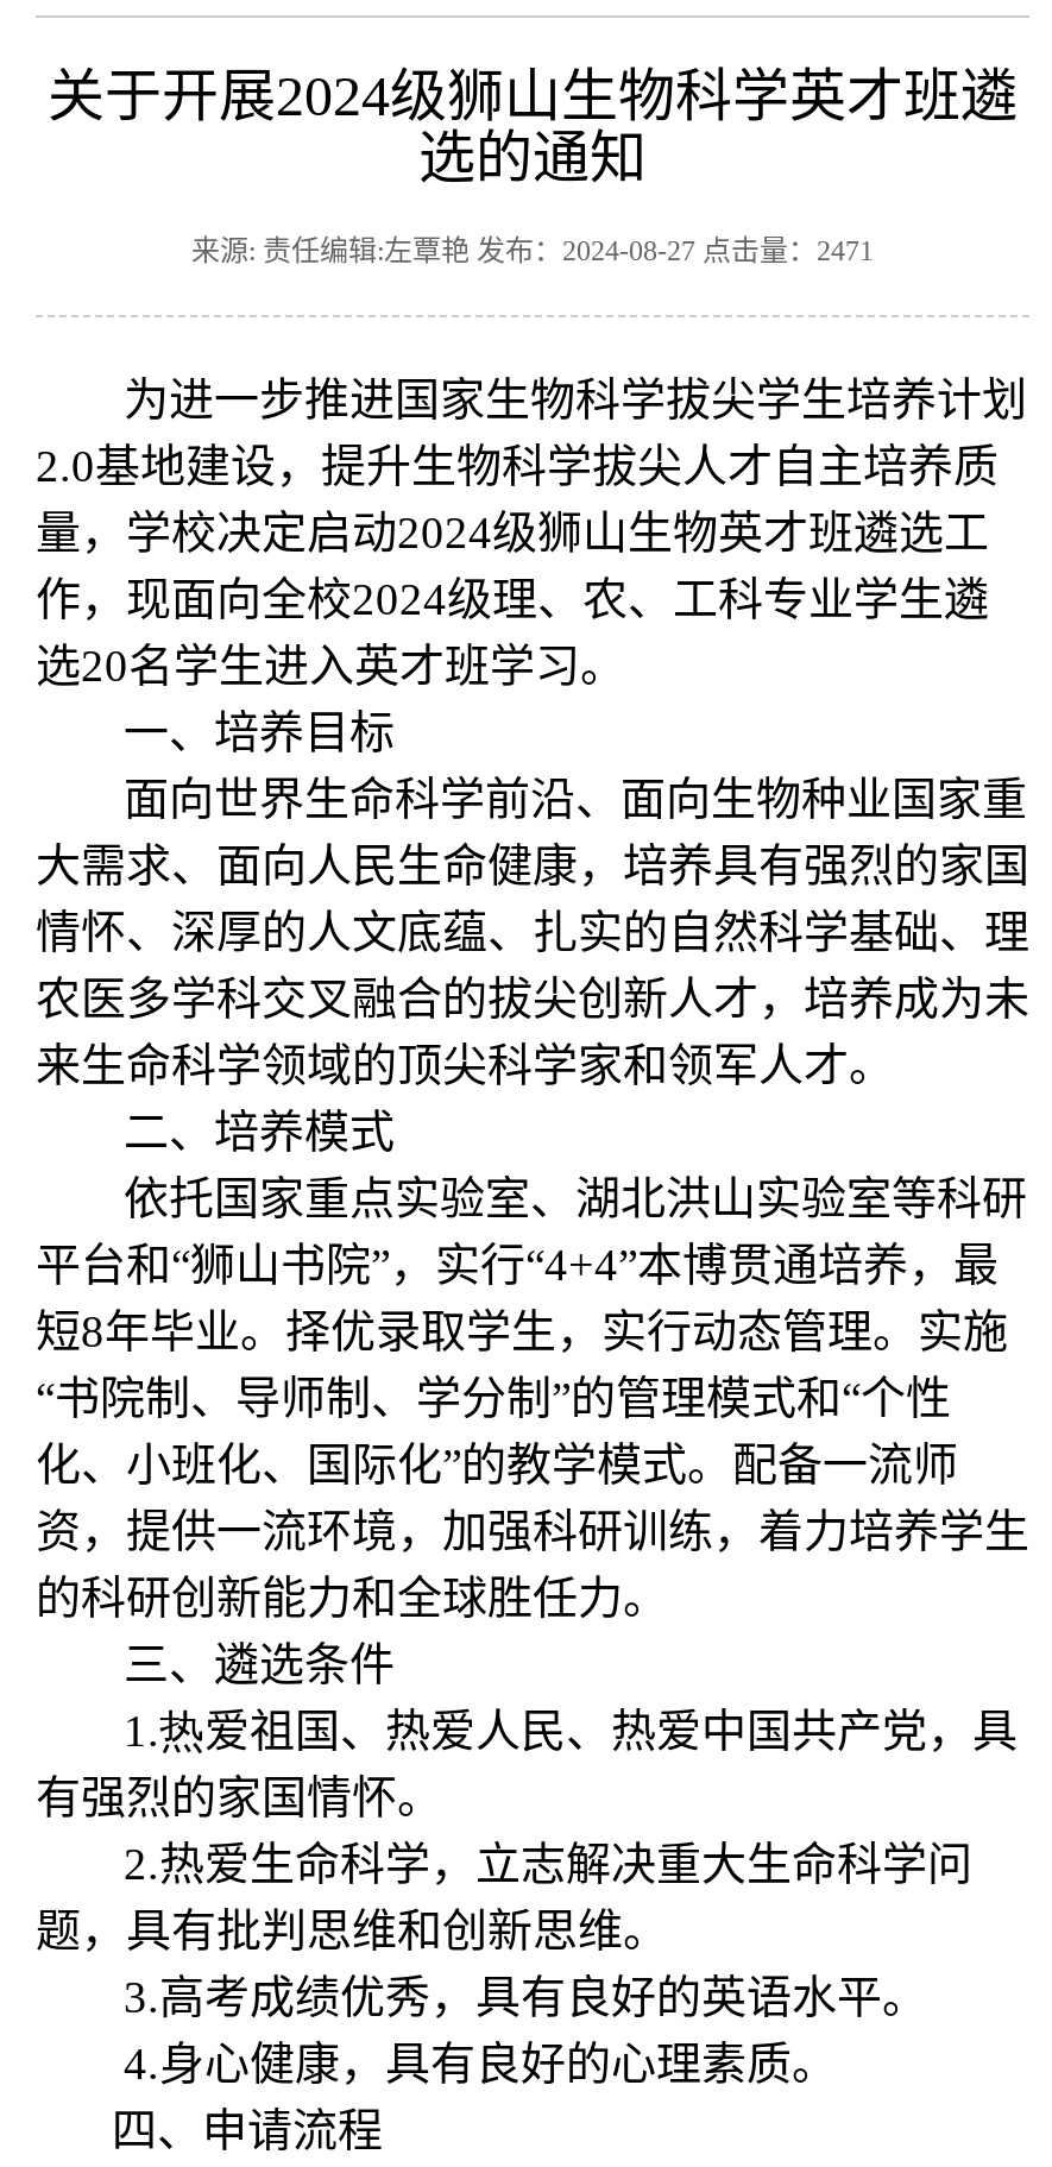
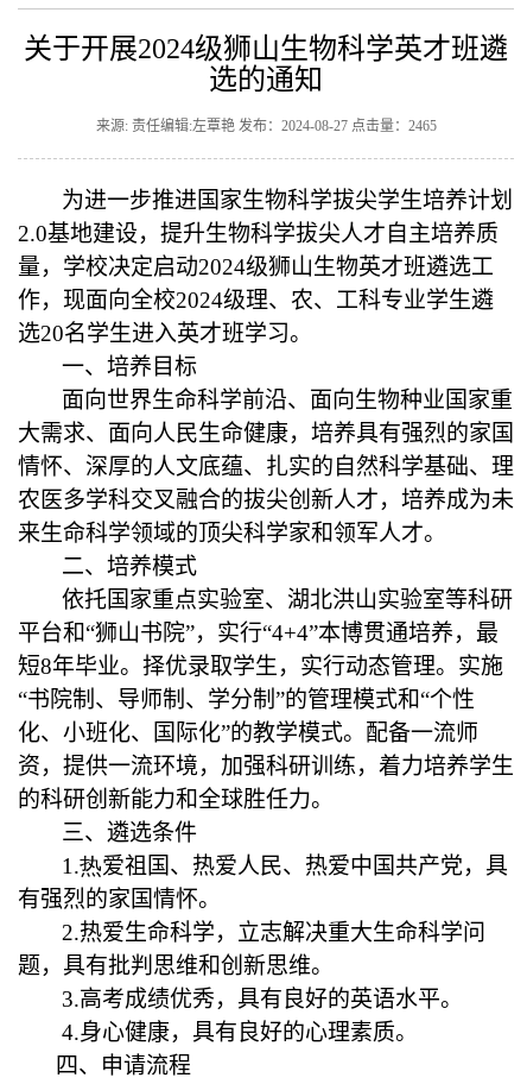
- 来源: 责任编辑:左覃艳 发布：2024-08-27 点击量：2471
+ 来源: 责任编辑:左覃艳 发布：2024-08-27 点击量：2465
